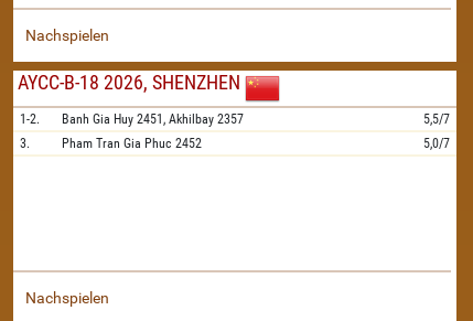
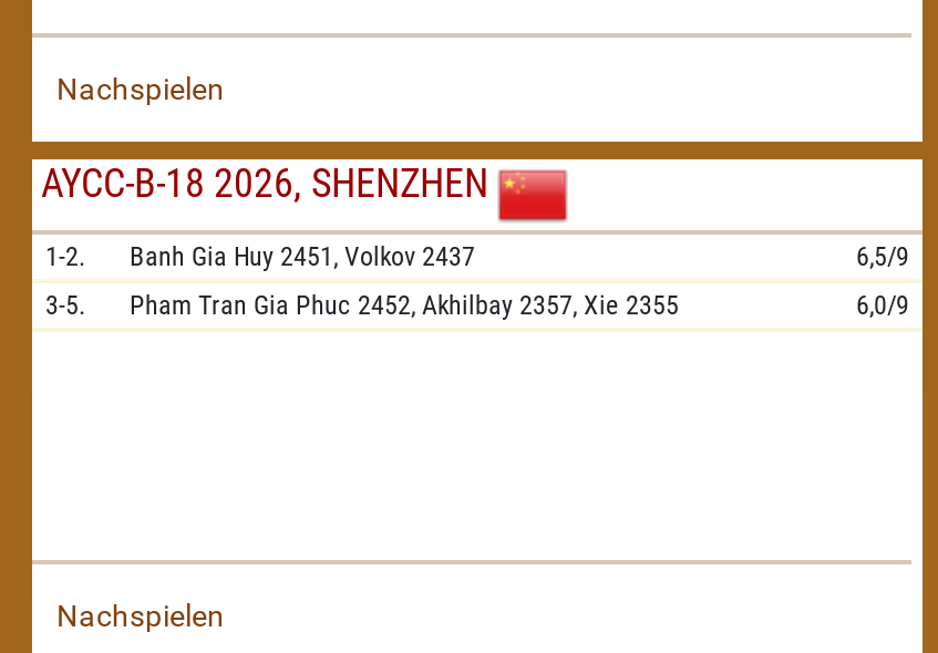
- Banh Gia Huy 2451, Akhilbay 2357
- 5,5/7
+ Banh Gia Huy 2451, Volkov 2437
+ 6,5/9

- 3.
- Pham Tran Gia Phuc 2452
- 5,0/7
+ 3-5.
+ Pham Tran Gia Phuc 2452, Akhilbay 2357, Xie 2355
+ 6,0/9
